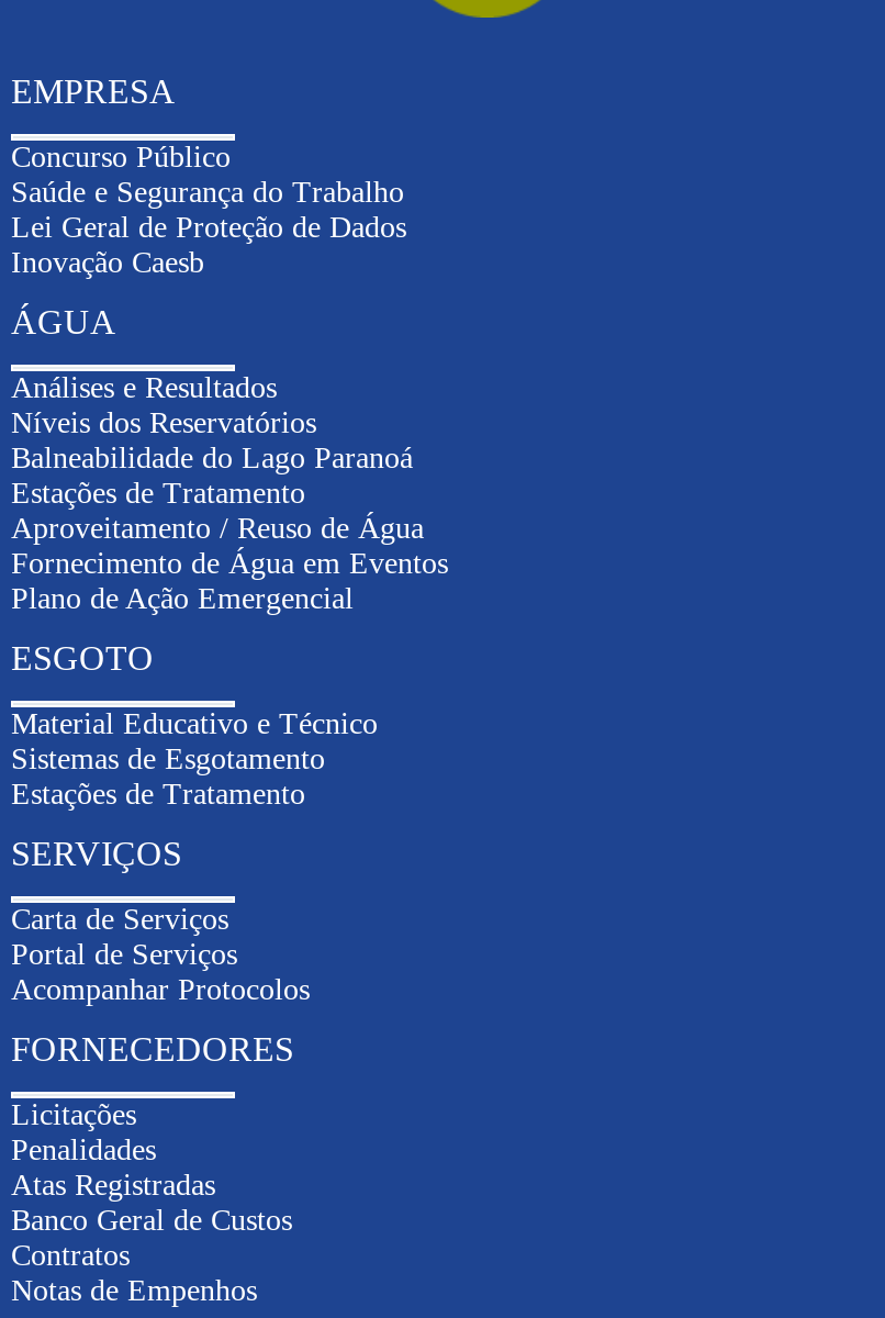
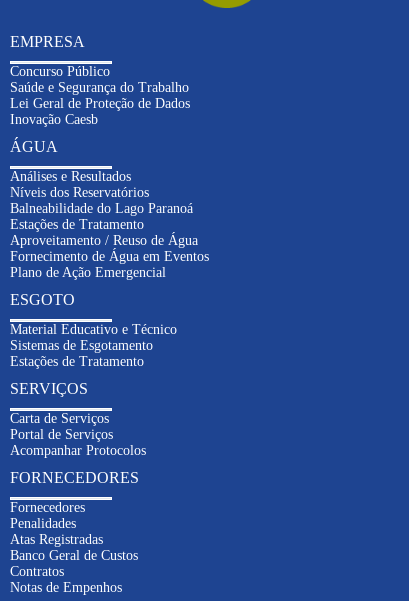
- Licitações
+ Fornecedores
